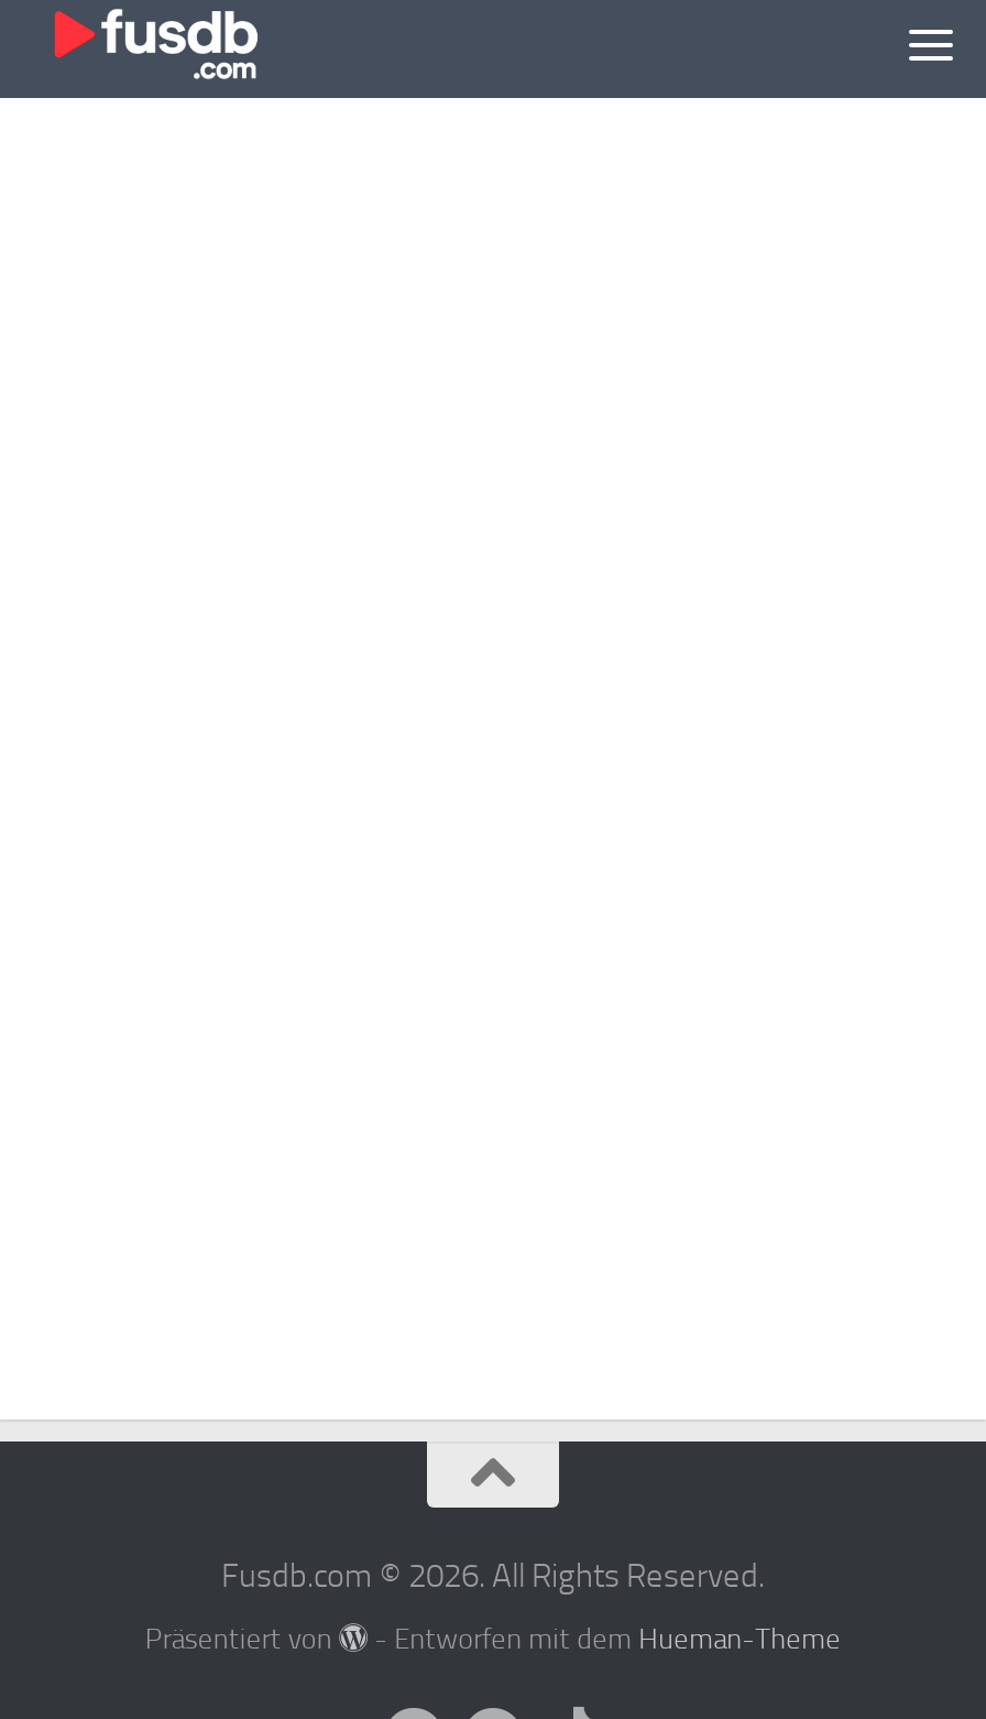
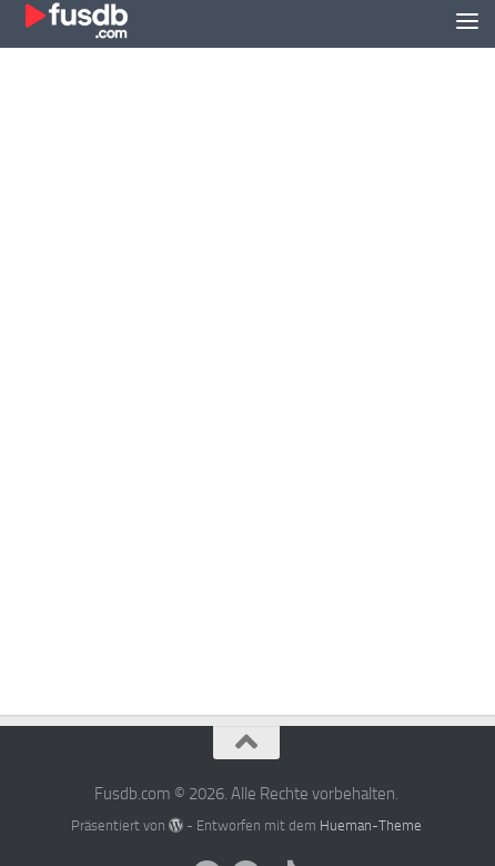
- Fusdb.com © 2026. All Rights Reserved.
+ Fusdb.com © 2026. Alle Rechte vorbehalten.
